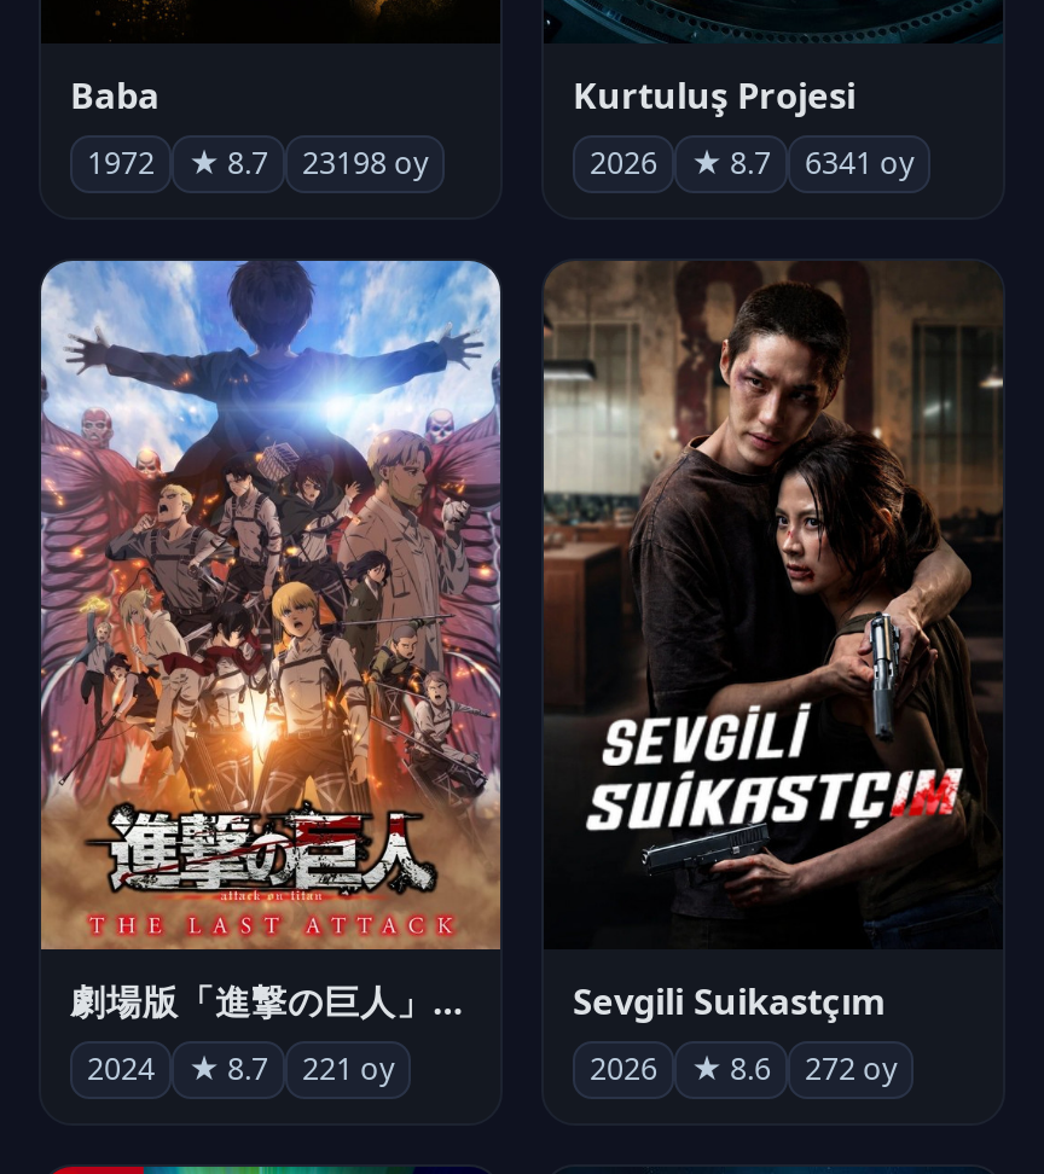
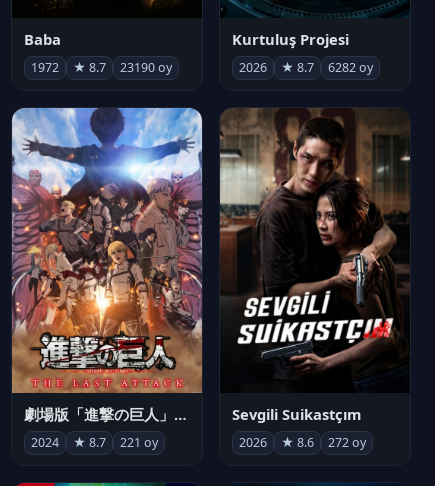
- 23198 oy
+ 23190 oy

- 6341 oy
+ 6282 oy
